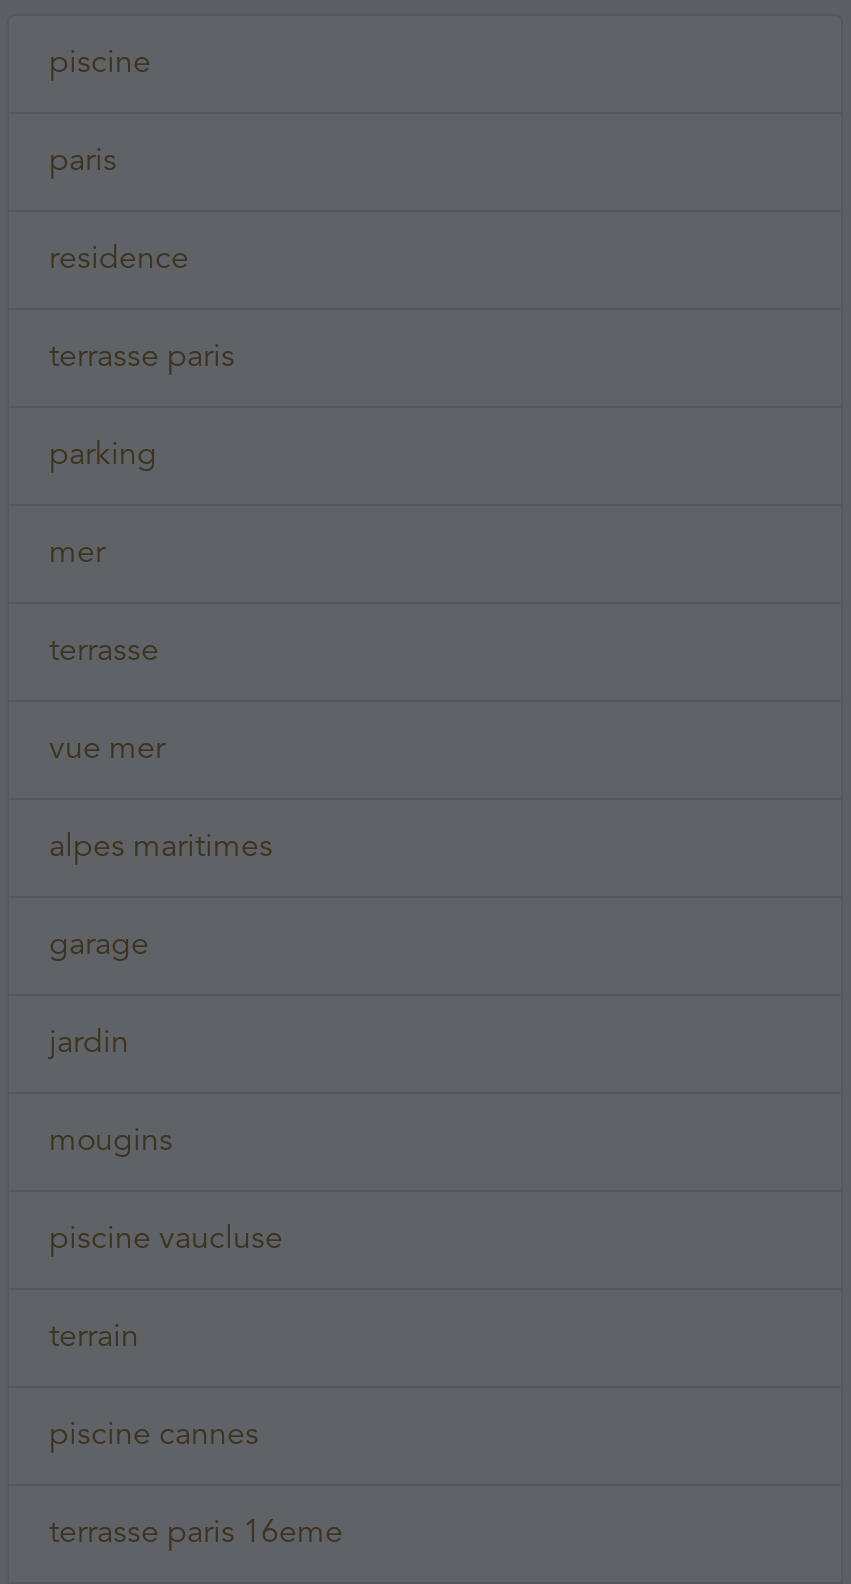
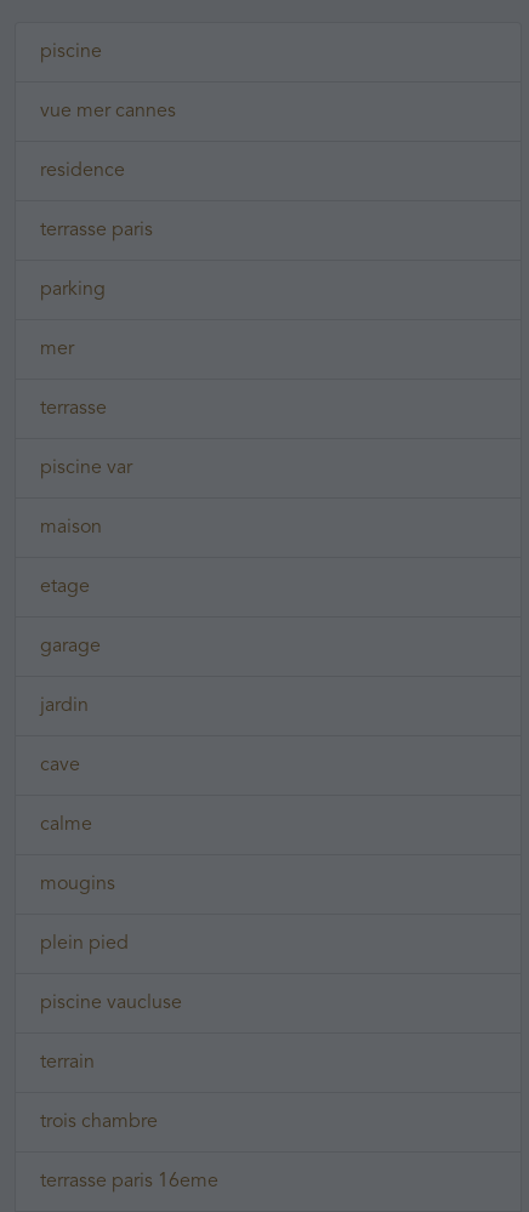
- paris
+ vue mer cannes

- vue mer
- alpes maritimes
+ piscine var
+ maison
+ etage

+ cave
+ calme

+ plein pied

- piscine cannes
+ trois chambre
